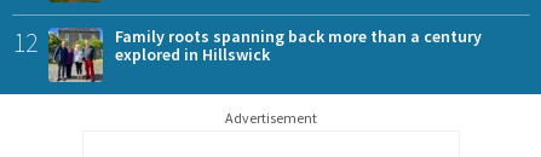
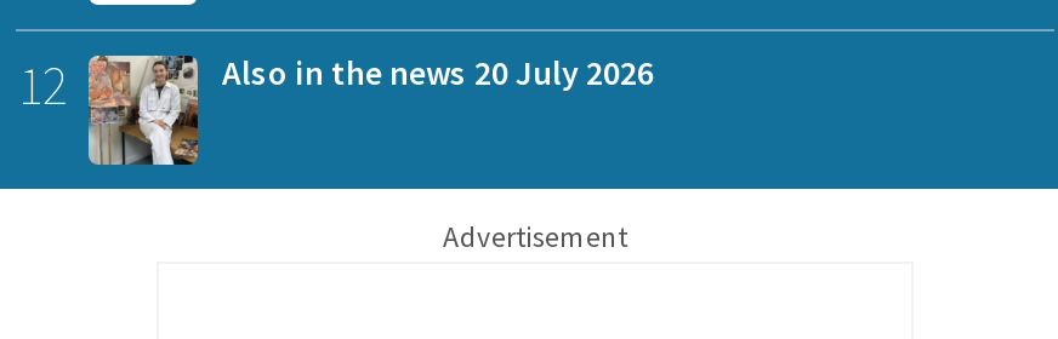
- [image]
- Family roots spanning back more than a century
- explored in Hillswick
+ [image]
+ Also in the news 20 July 2026
